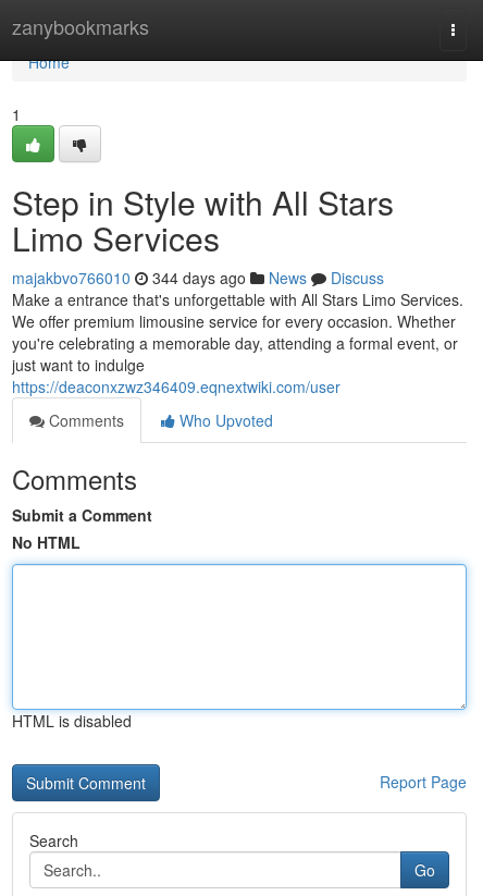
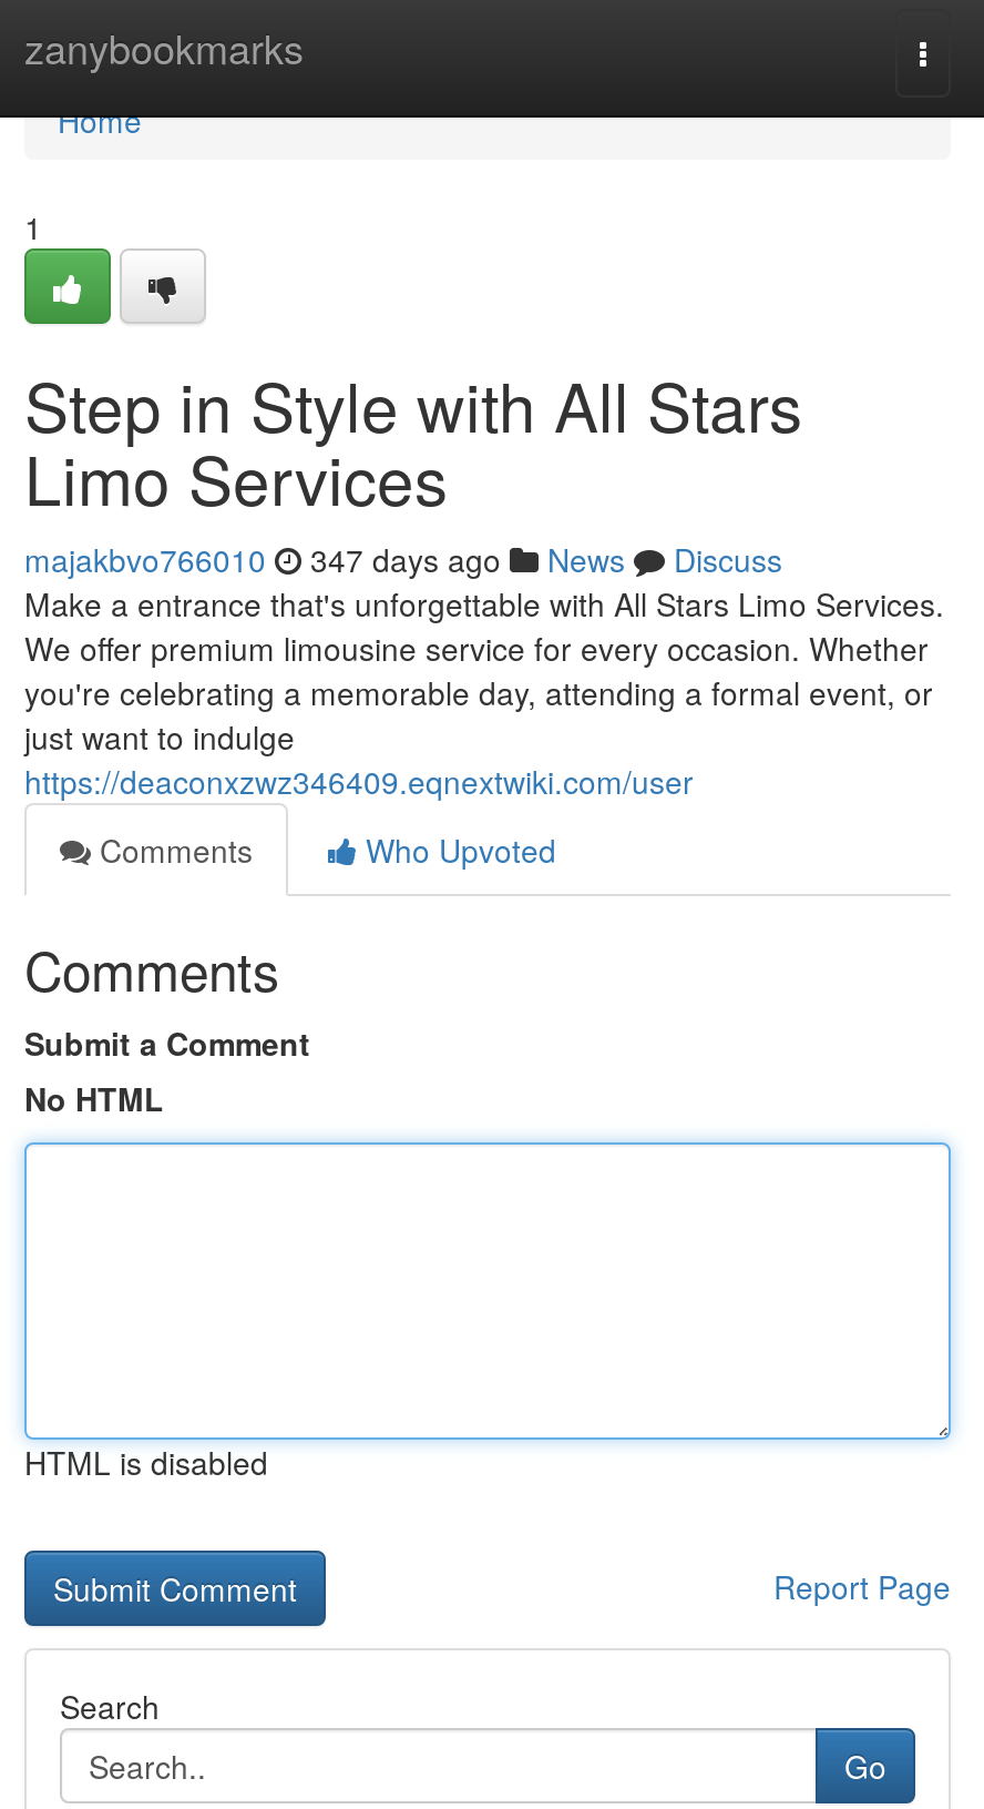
- majakbvo766010 344 days ago News Discuss
+ majakbvo766010 347 days ago News Discuss
